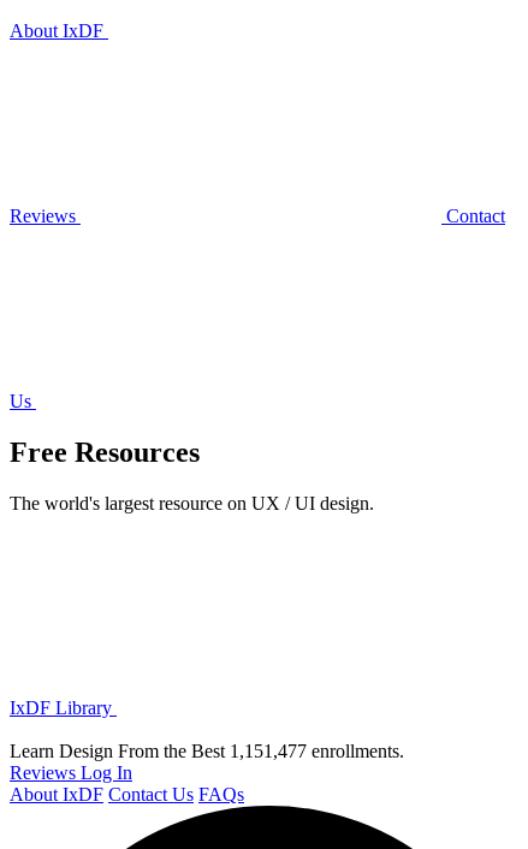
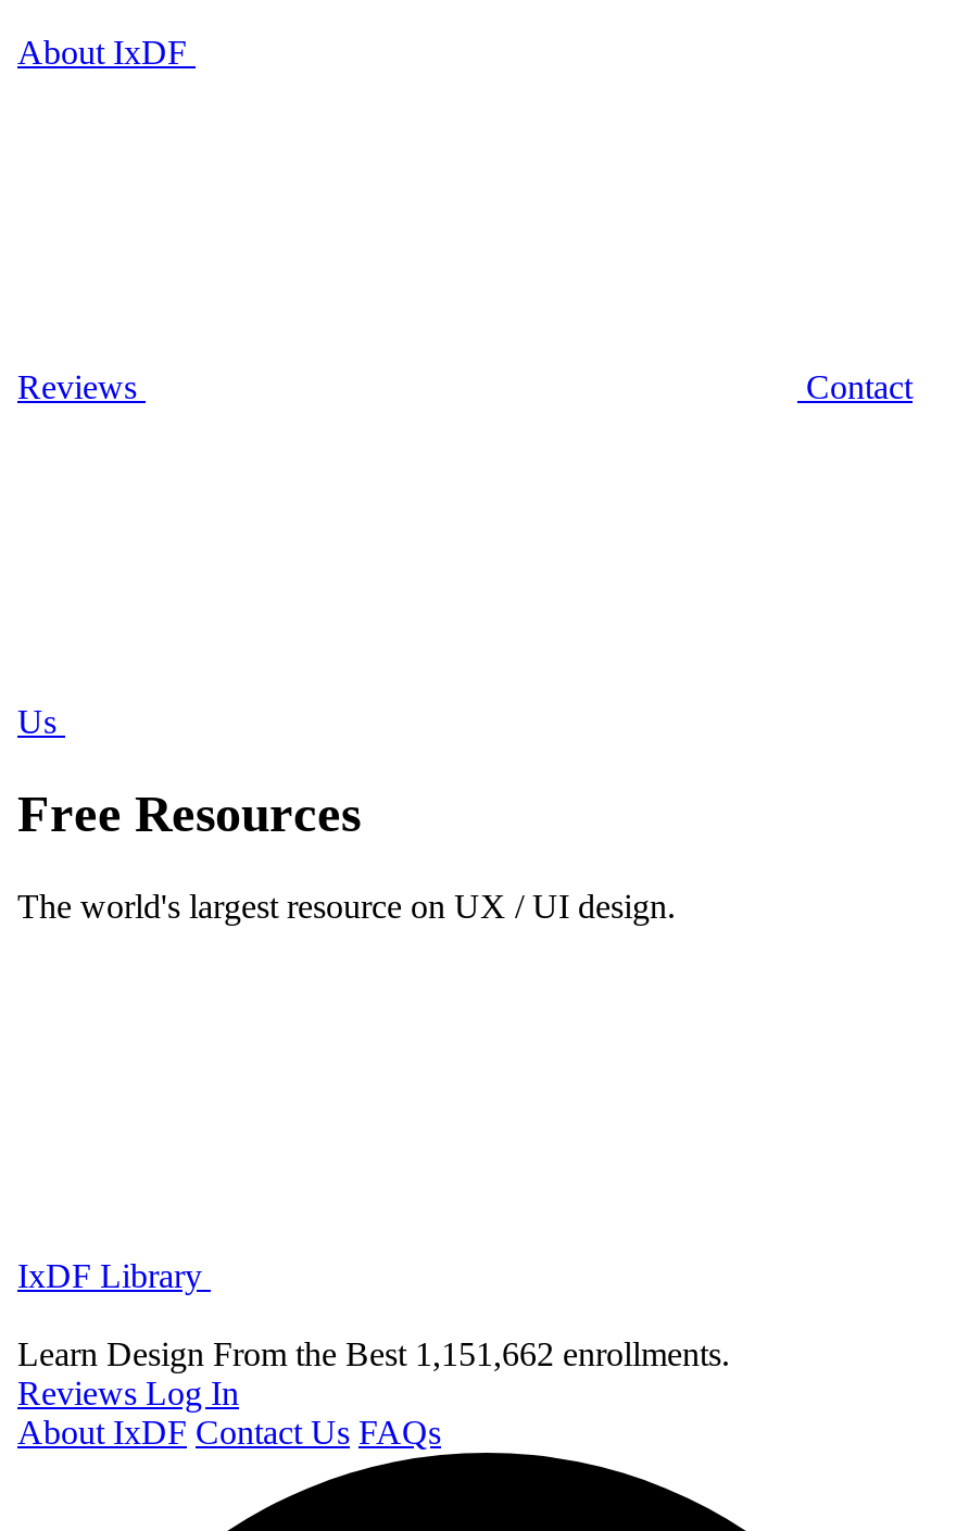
- Learn Design From the Best 1,151,477 enrollments.
+ Learn Design From the Best 1,151,662 enrollments.
